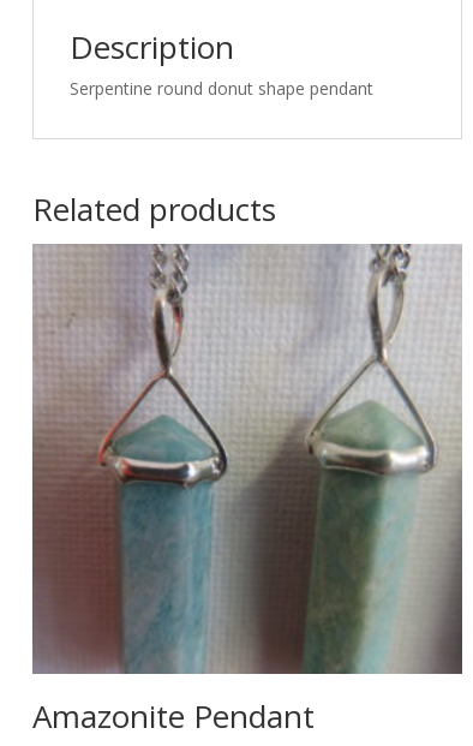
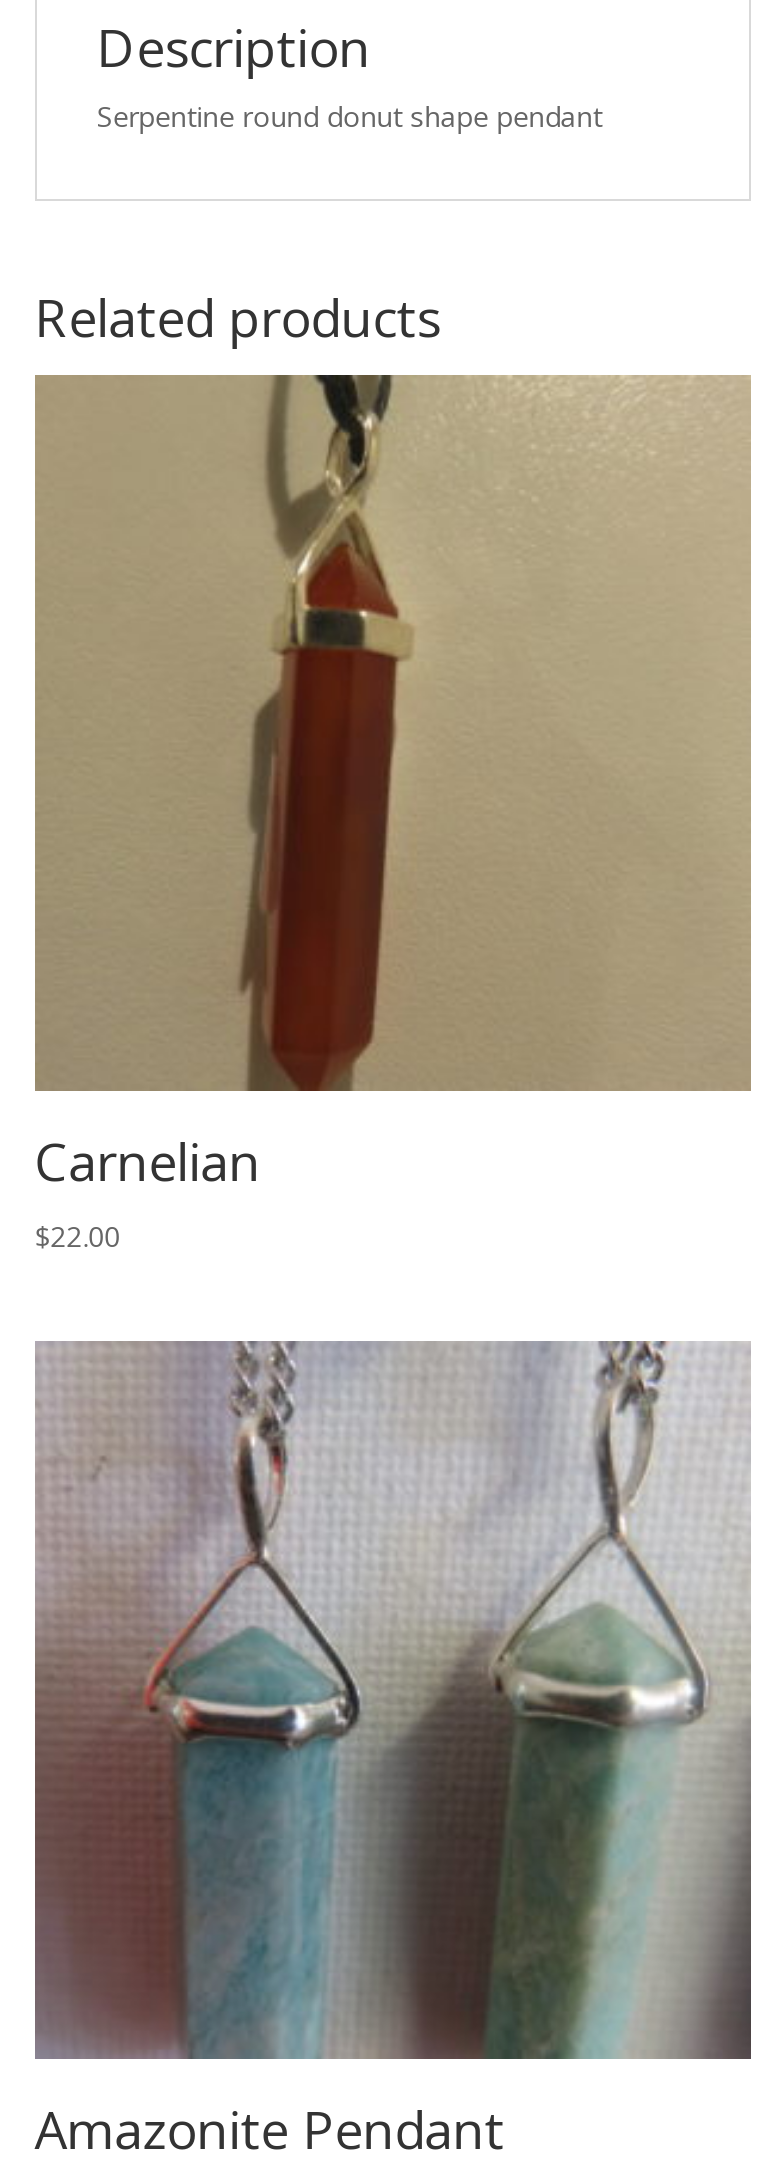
+ [image]
+ Carnelian
+ $22.00
